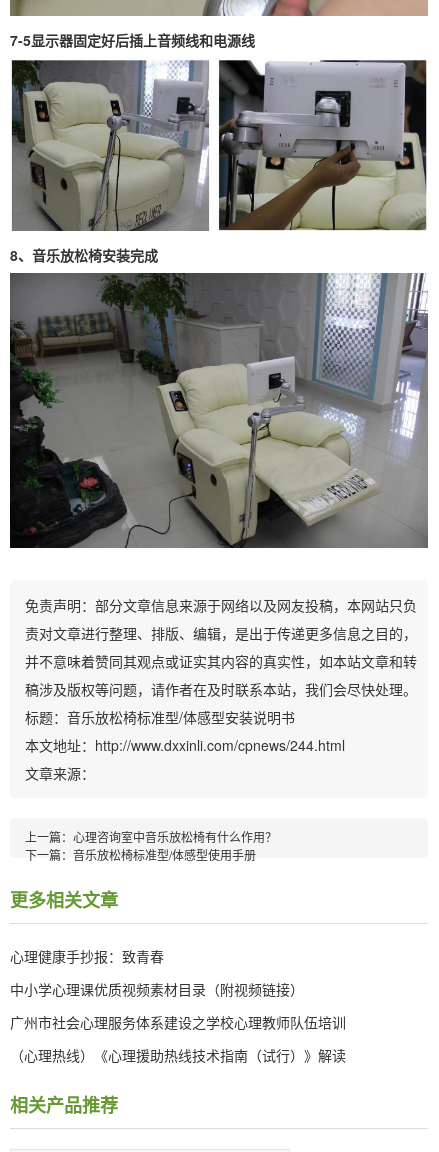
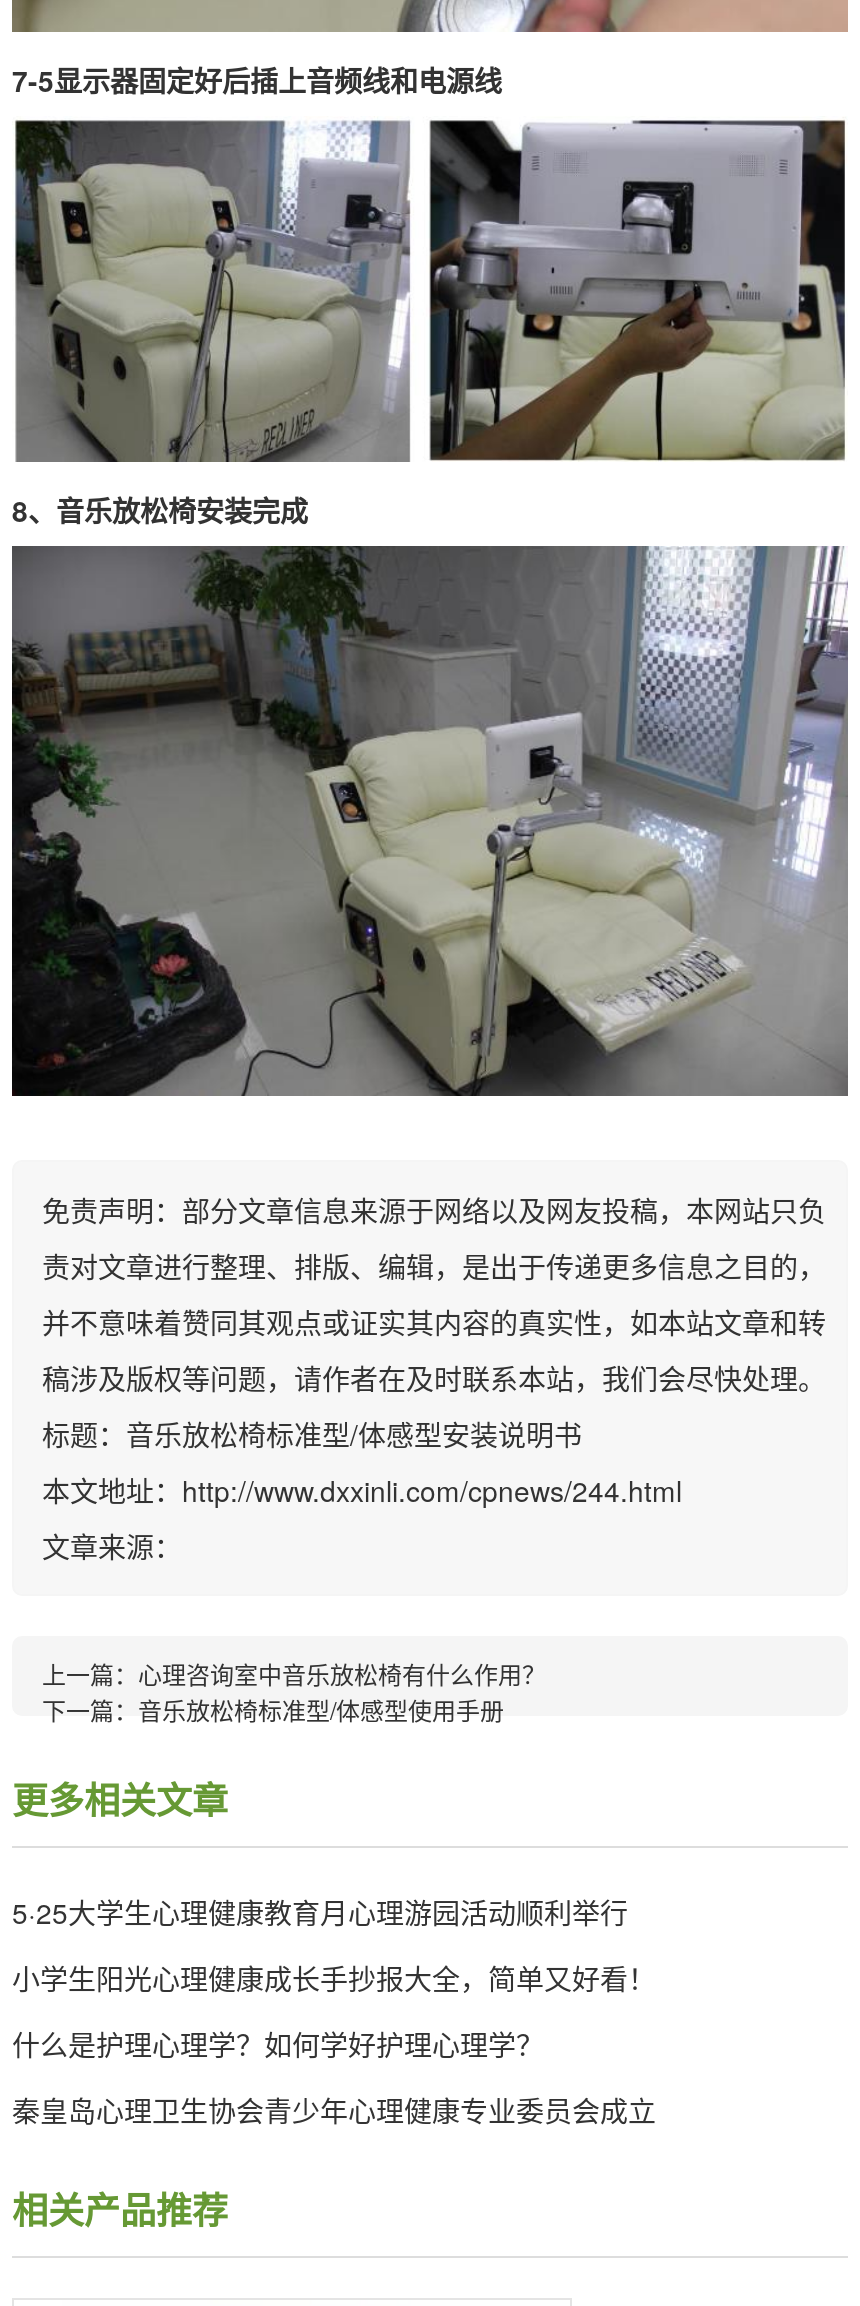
- 心理健康手抄报：致青春
+ 5·25大学生心理健康教育月心理游园活动顺利举行

- 中小学心理课优质视频素材目录（附视频链接）
+ 小学生阳光心理健康成长手抄报大全，简单又好看！

- 广州市社会心理服务体系建设之学校心理教师队伍培训
+ 什么是护理心理学？如何学好护理心理学？

- （心理热线）《心理援助热线技术指南（试行）》解读
+ 秦皇岛心理卫生协会青少年心理健康专业委员会成立
